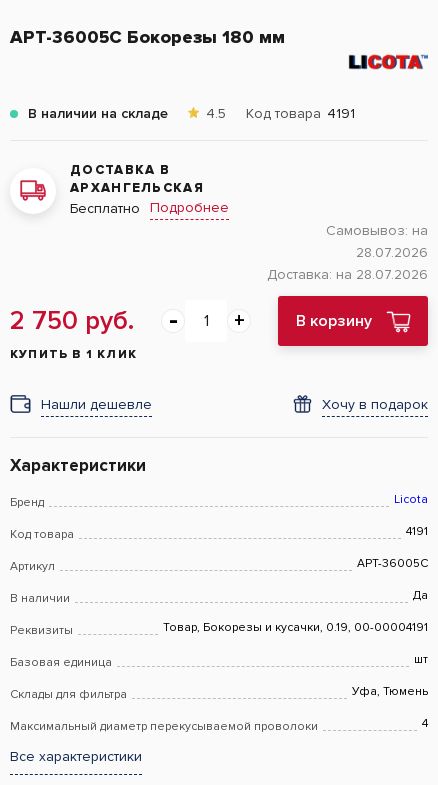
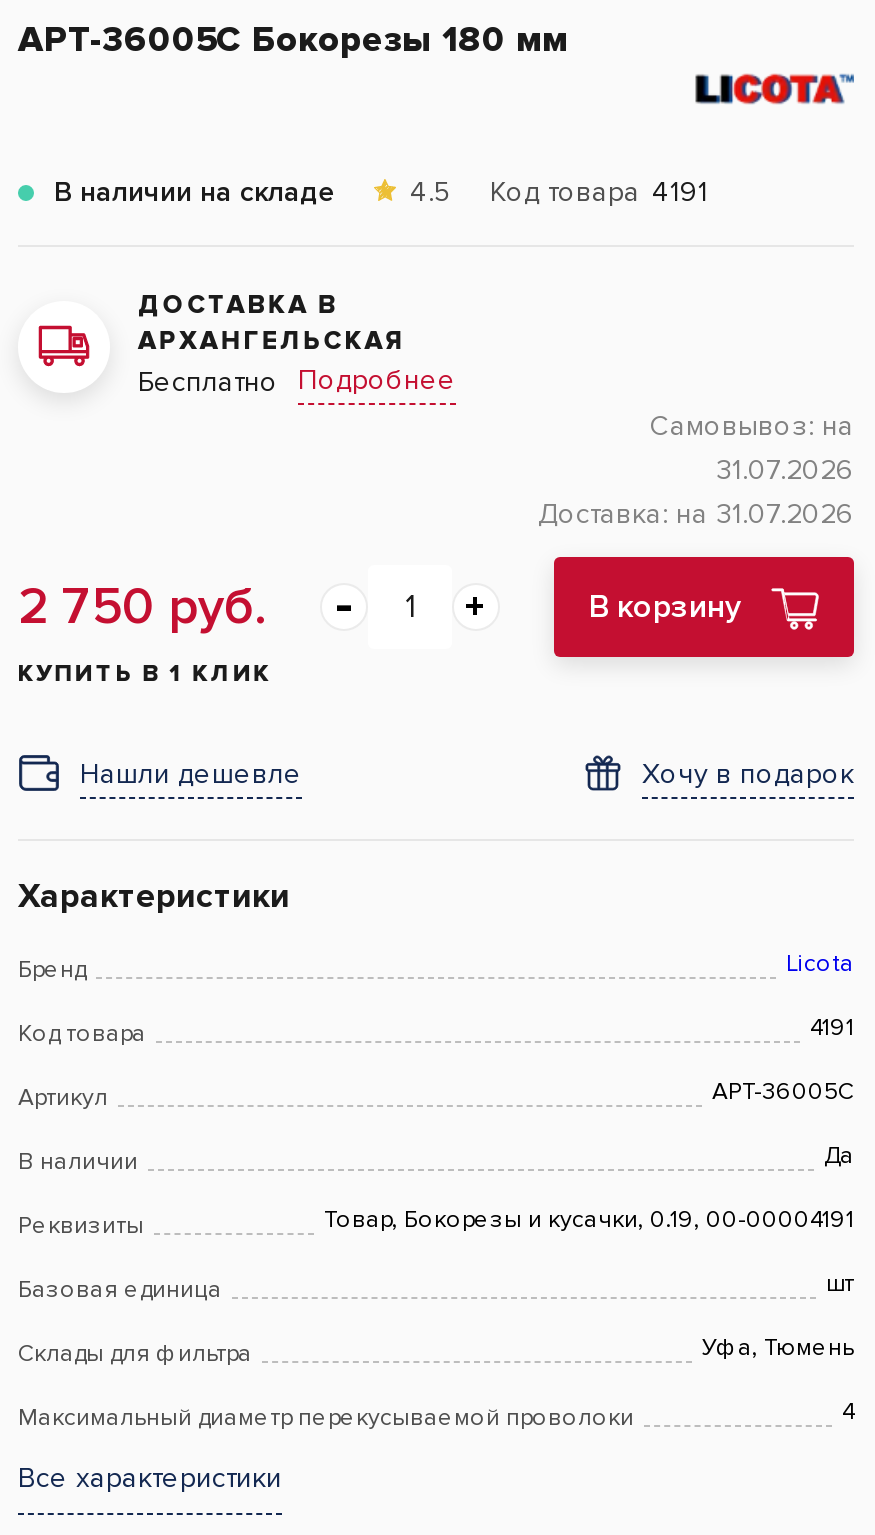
- 28.07.2026
+ 31.07.2026

- Доставка: на 28.07.2026
+ Доставка: на 31.07.2026
